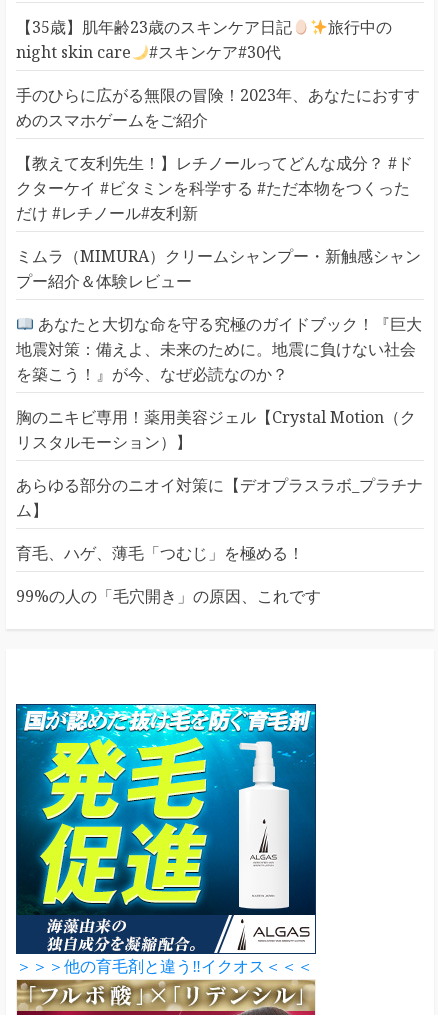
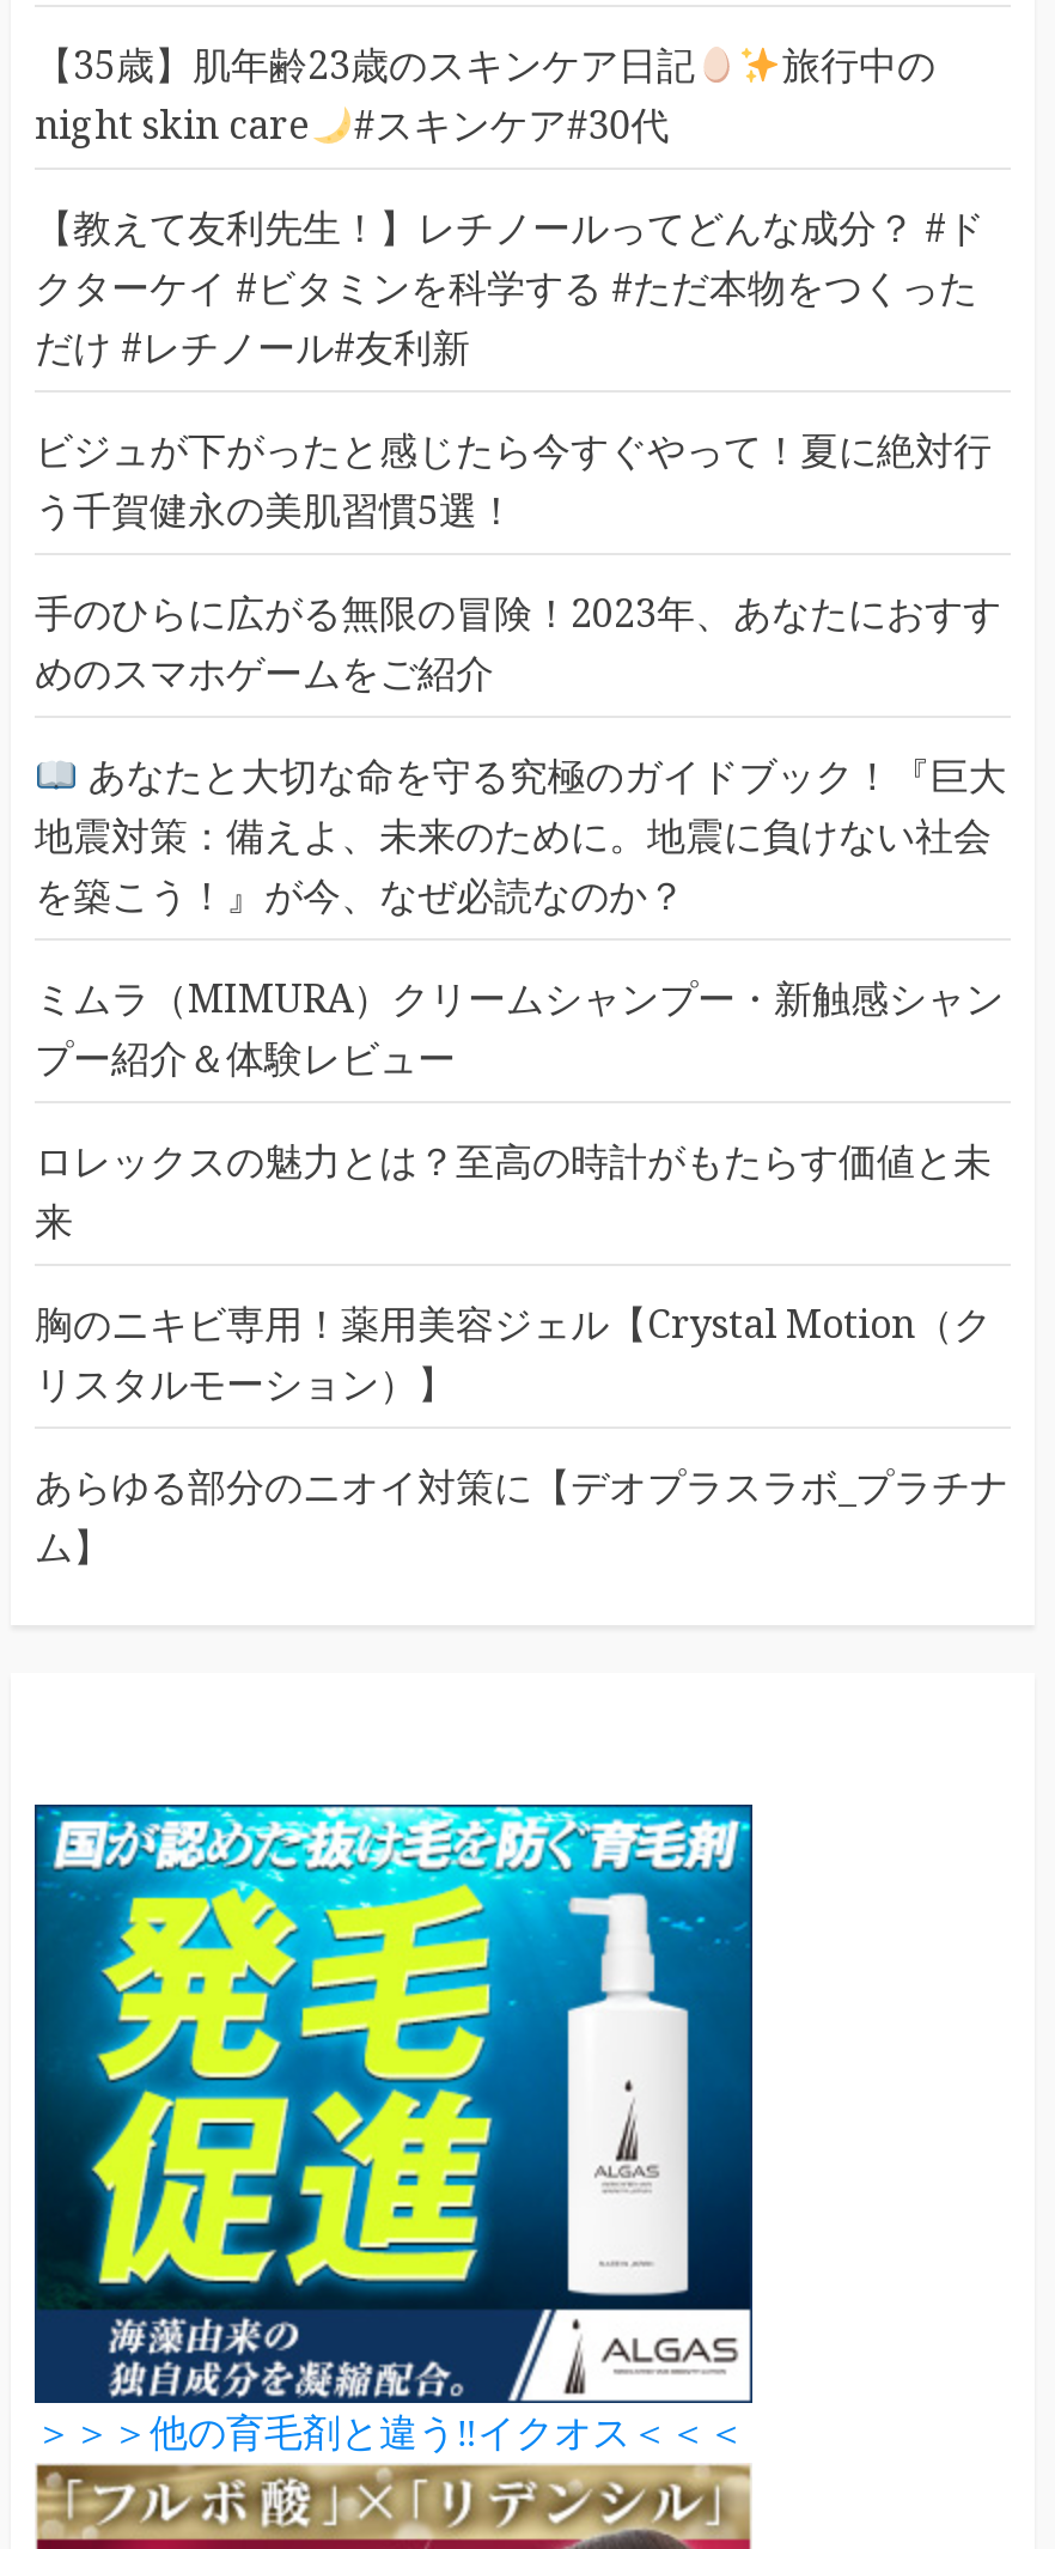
moved down: 手のひらに広がる無限の冒険！2023年、あなたにおすす | めのスマホゲームをご紹介

moved up: 【教えて友利先生！】レチノールってどんな成分？ #ド | クターケイ #ビタミンを科学する #ただ本物をつくった | だけ #レチノール#友利新

+ ビジュが下がったと感じたら今すぐやって！夏に絶対行
+ う千賀健永の美肌習慣5選！

moved down: ミムラ（MIMURA）クリームシャンプー・新触感シャン | プー紹介＆体験レビュー

+ ロレックスの魅力とは？至高の時計がもたらす価値と未
+ 来

moved down: 胸のニキビ専用！薬用美容ジェル【Crystal Motion（ク | リスタルモーション）】 | あらゆる部分のニオイ対策に【デオプラスラボ_プラチナ | ム】

- 育毛、ハゲ、薄毛「つむじ」を極める！
- 99%の人の「毛穴開き」の原因、これです
